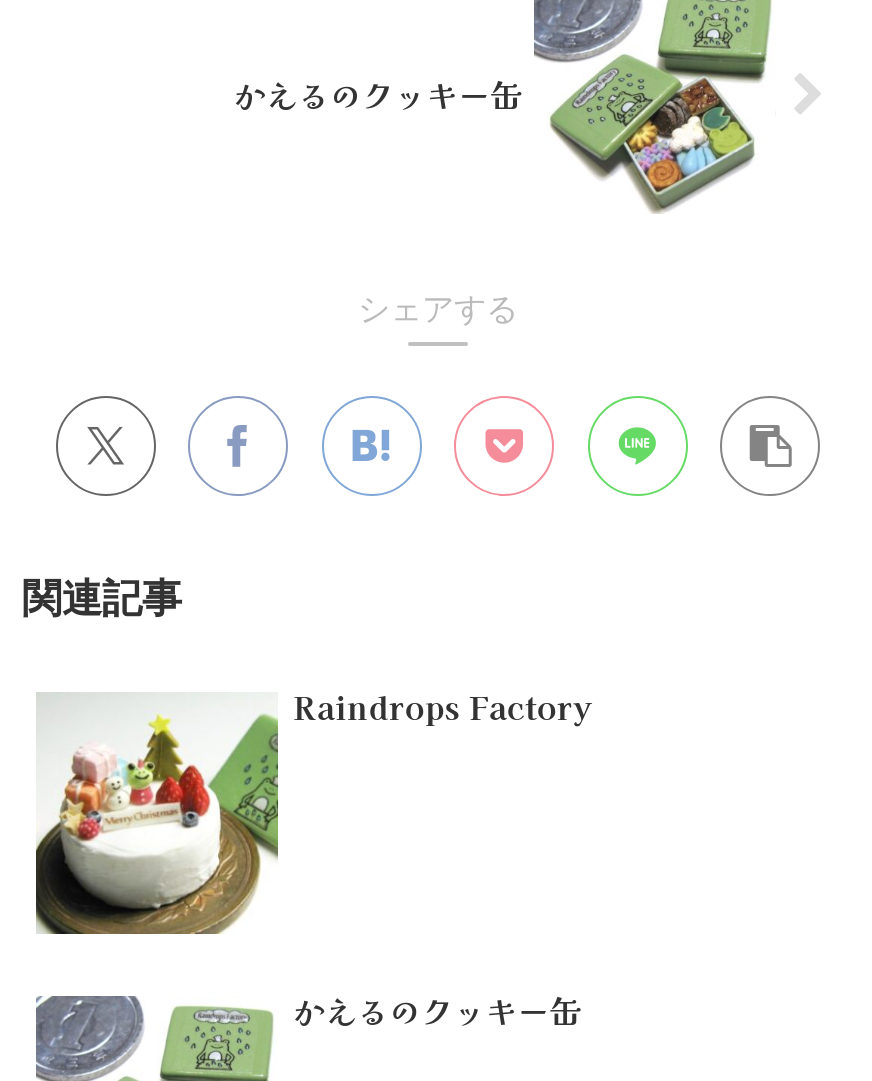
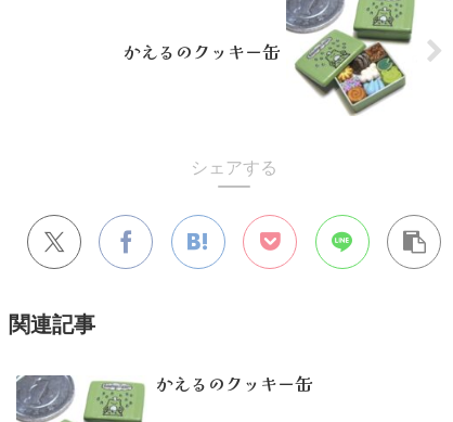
- [image]
- Raindrops Factory
